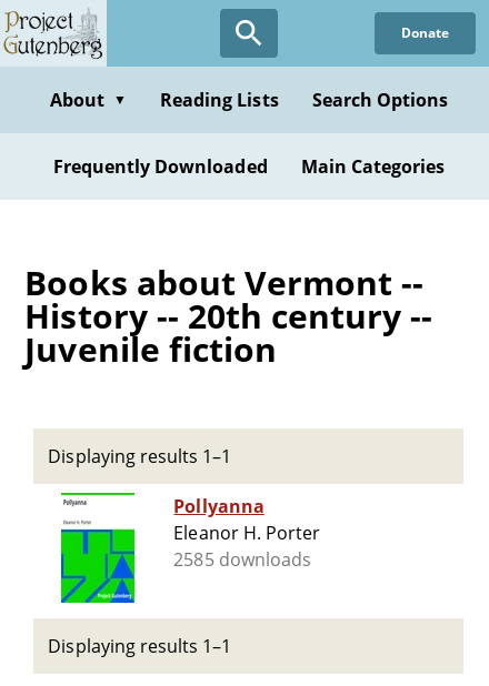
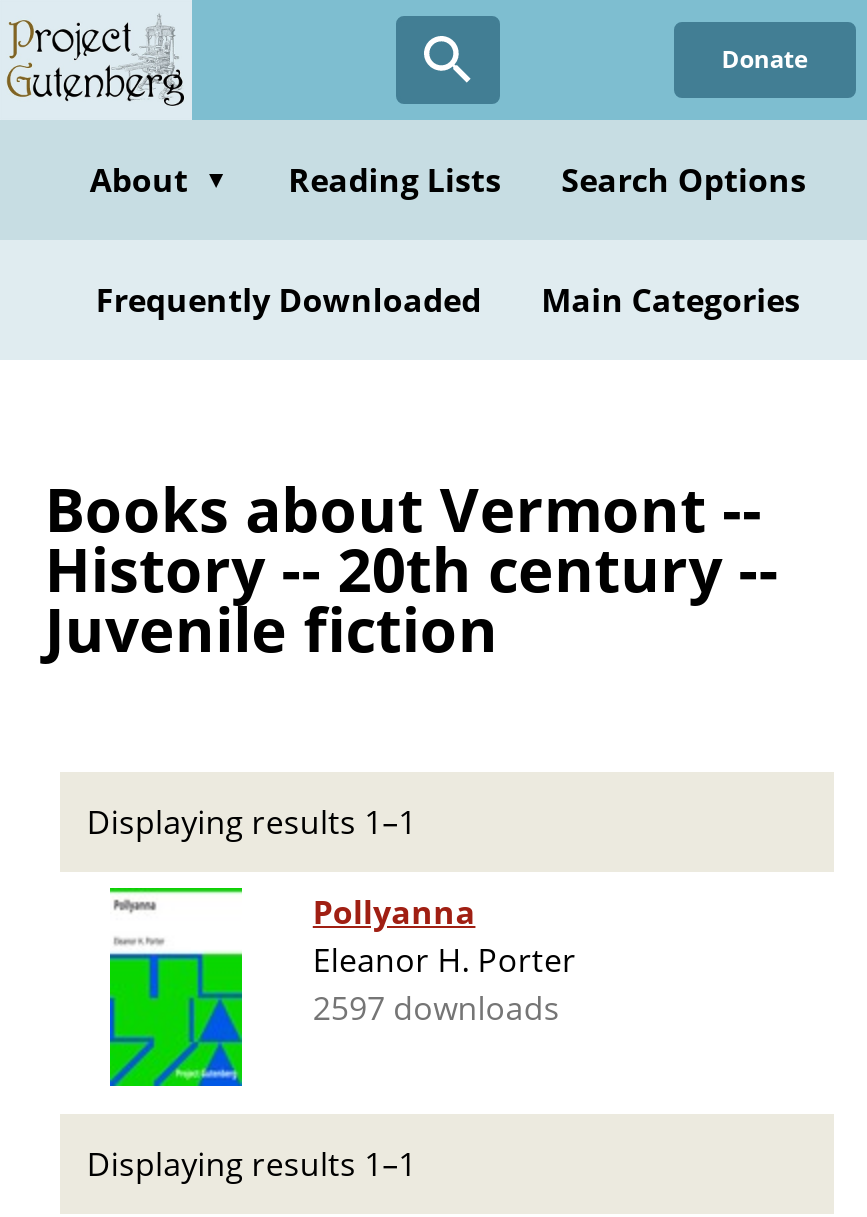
- 2585 downloads
+ 2597 downloads
